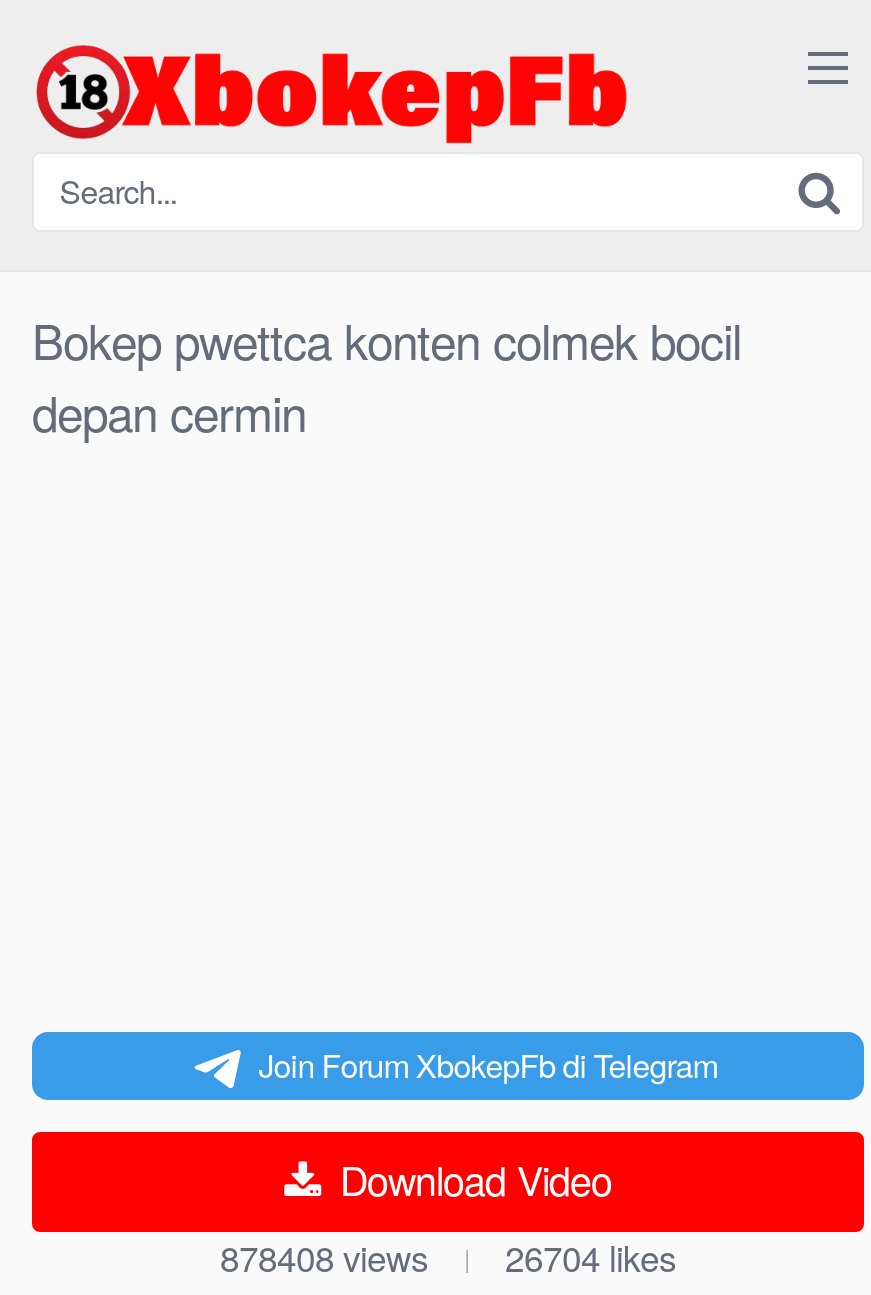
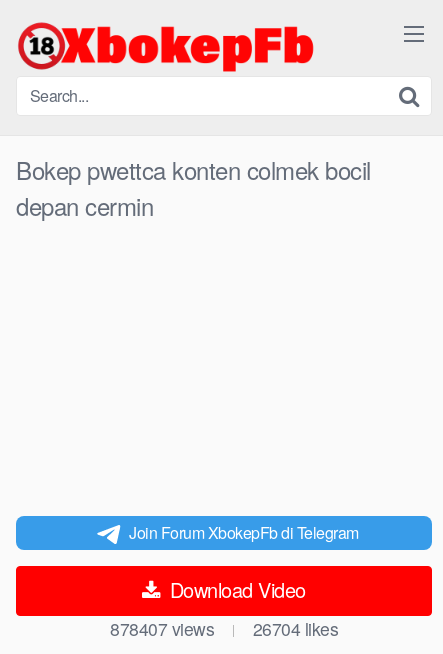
- 878408views
+ 878407views
